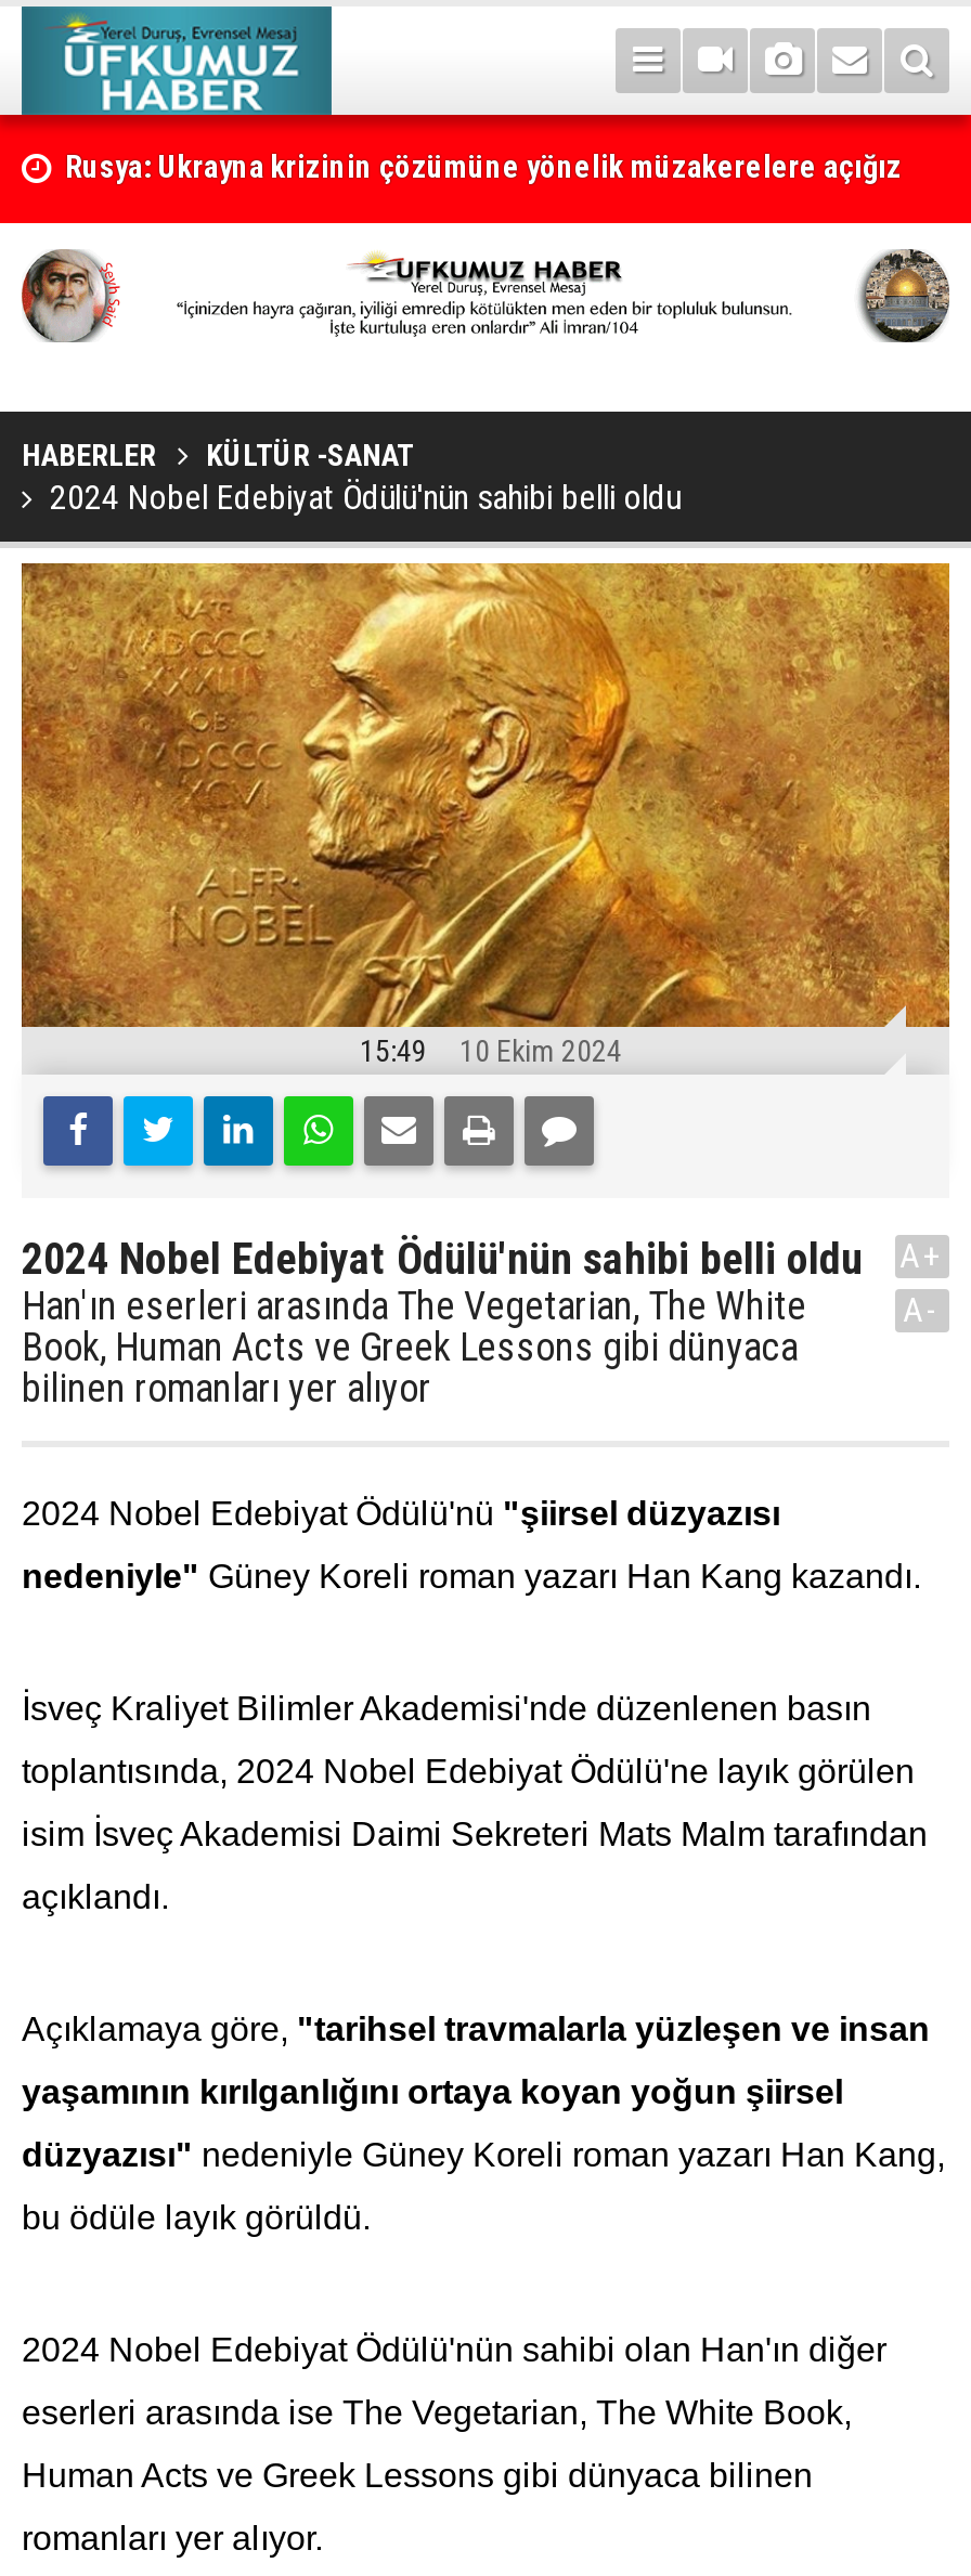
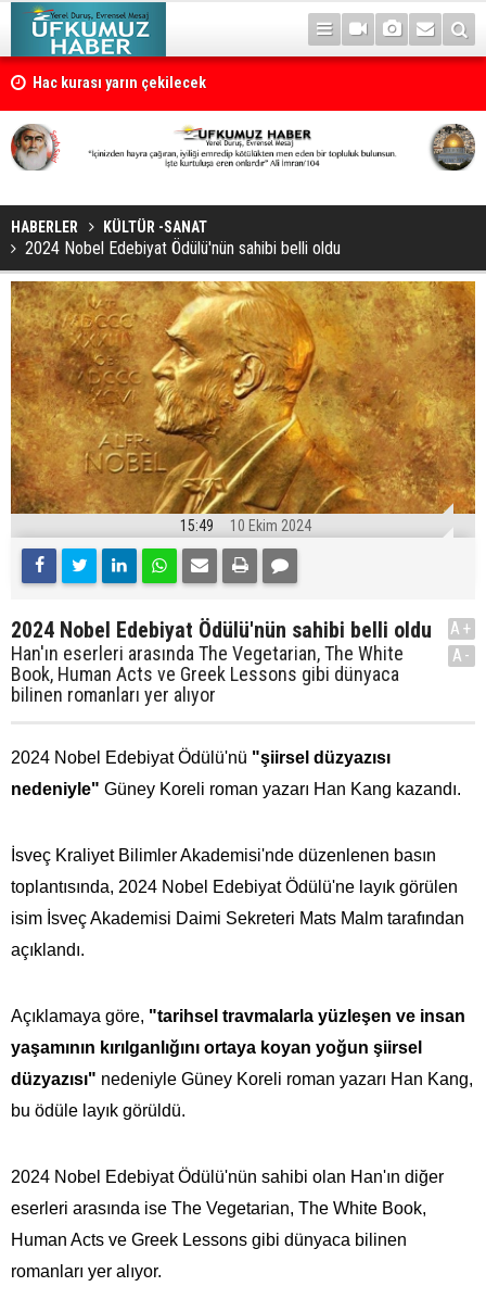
- Rusya: Ukrayna krizinin çözümüne yönelik müzakerelere açığız
+ Hac kurası yarın çekilecek
